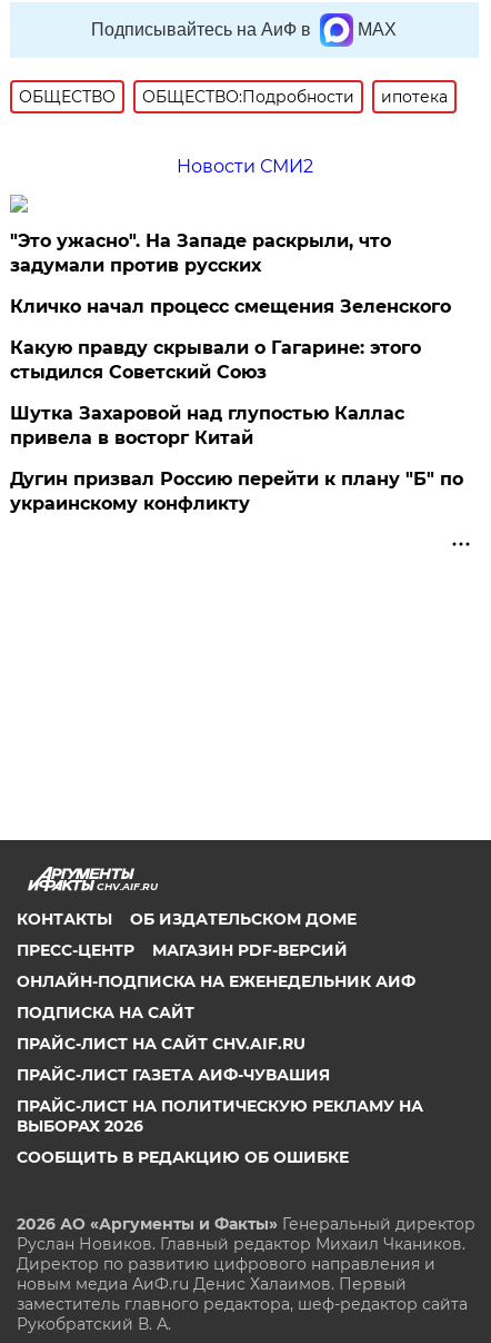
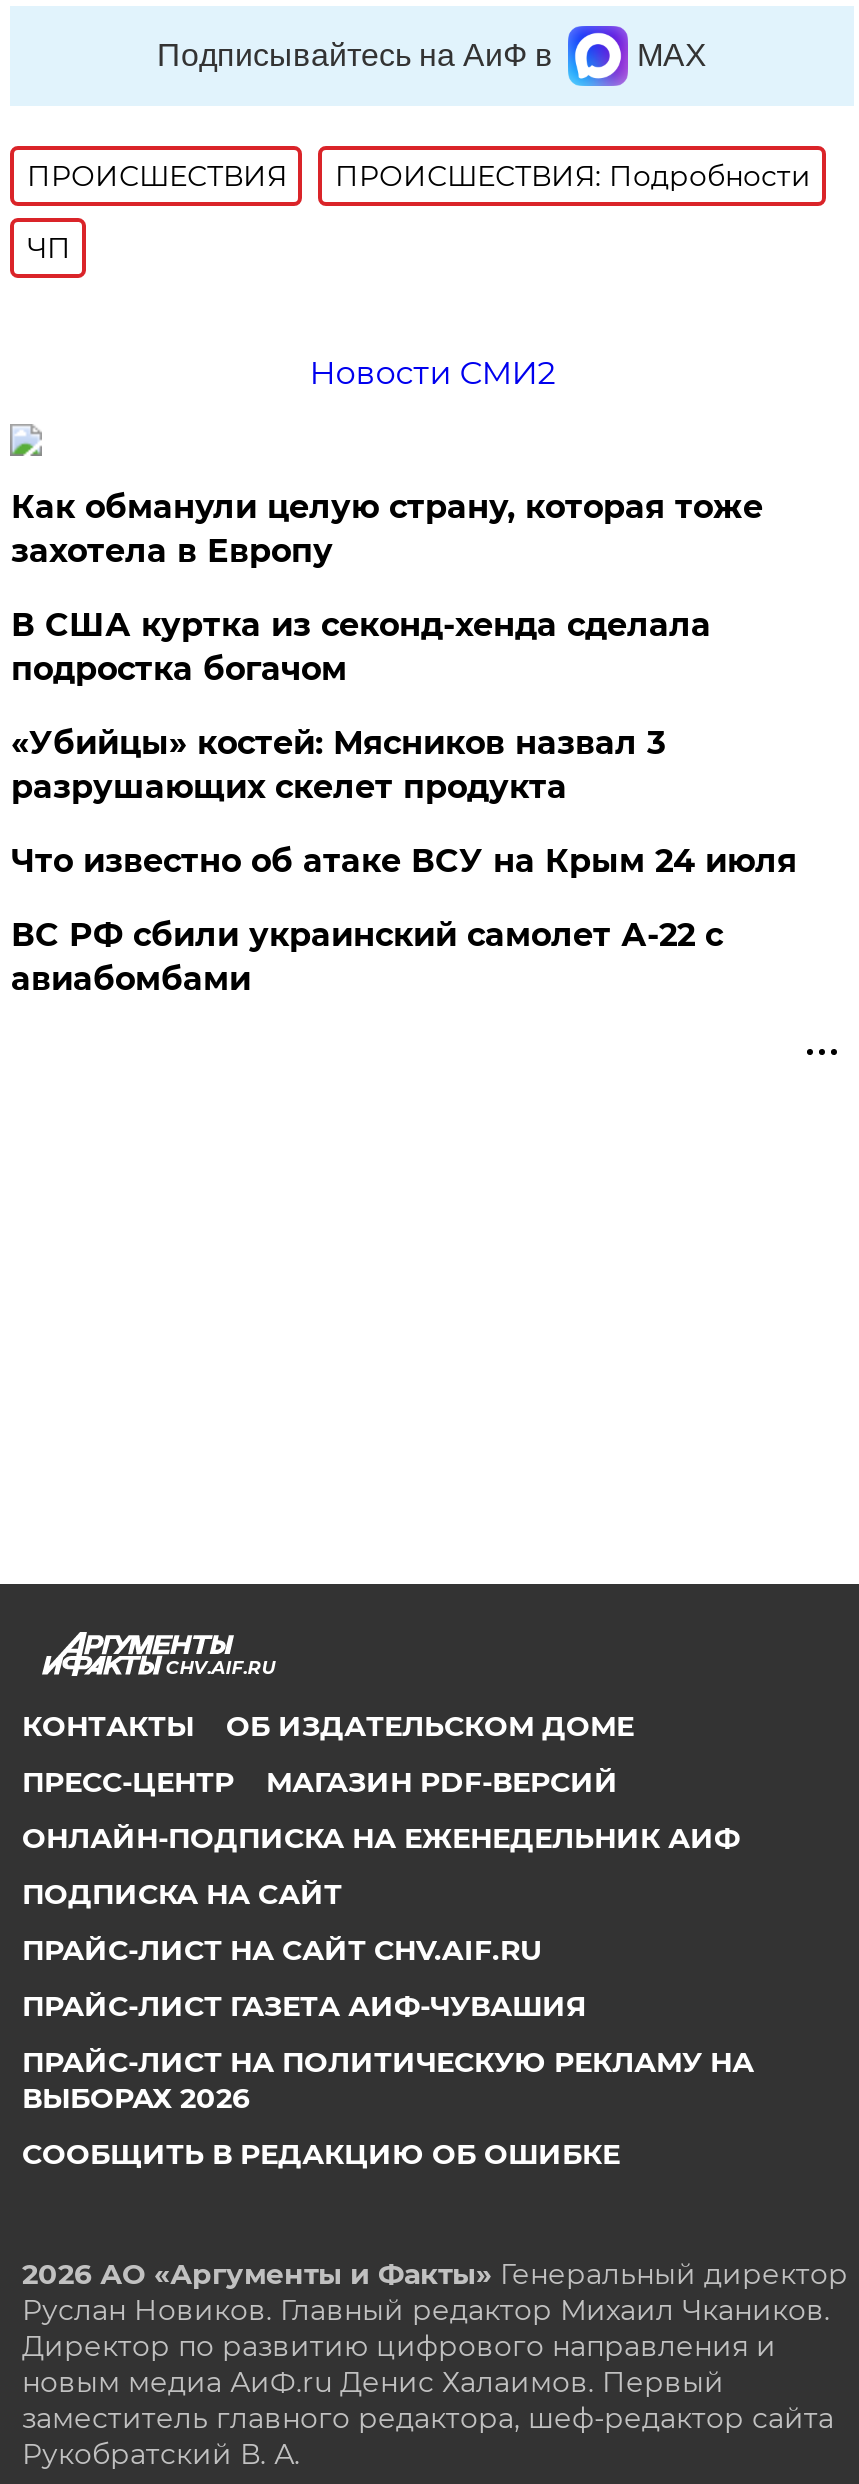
- ОБЩЕСТВО
- ОБЩЕСТВО:Подробности
- ипотека
+ ПРОИСШЕСТВИЯ
+ ПРОИСШЕСТВИЯ: Подробности
+ ЧП

- "Это ужасно". На Западе раскрыли, что
- задумали против русских
+ Как обманули целую страну, которая тоже
+ захотела в Европу

- Кличко начал процесс смещения Зеленского
+ В США куртка из секонд-хенда сделала
+ подростка богачом

- Какую правду скрывали о Гагарине: этого
- стыдился Советский Союз
+ «Убийцы» костей: Мясников назвал 3
+ разрушающих скелет продукта

- Шутка Захаровой над глупостью Каллас
- привела в восторг Китай
+ Что известно об атаке ВСУ на Крым 24 июля

- Дугин призвал Россию перейти к плану "Б" по
- украинскому конфликту
+ ВС РФ сбили украинский самолет А-22 с
+ авиабомбами
